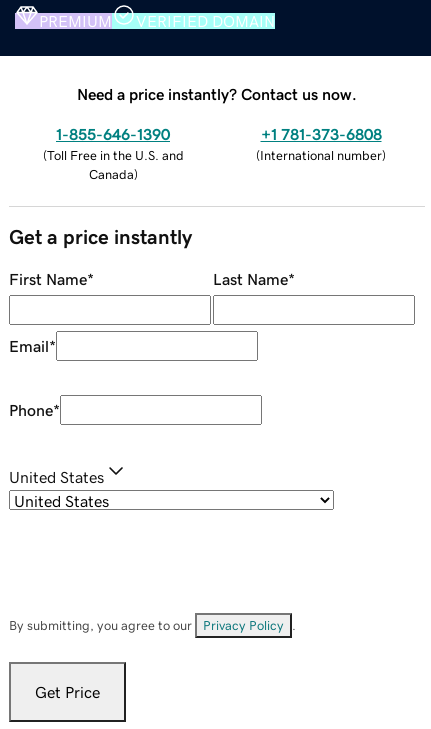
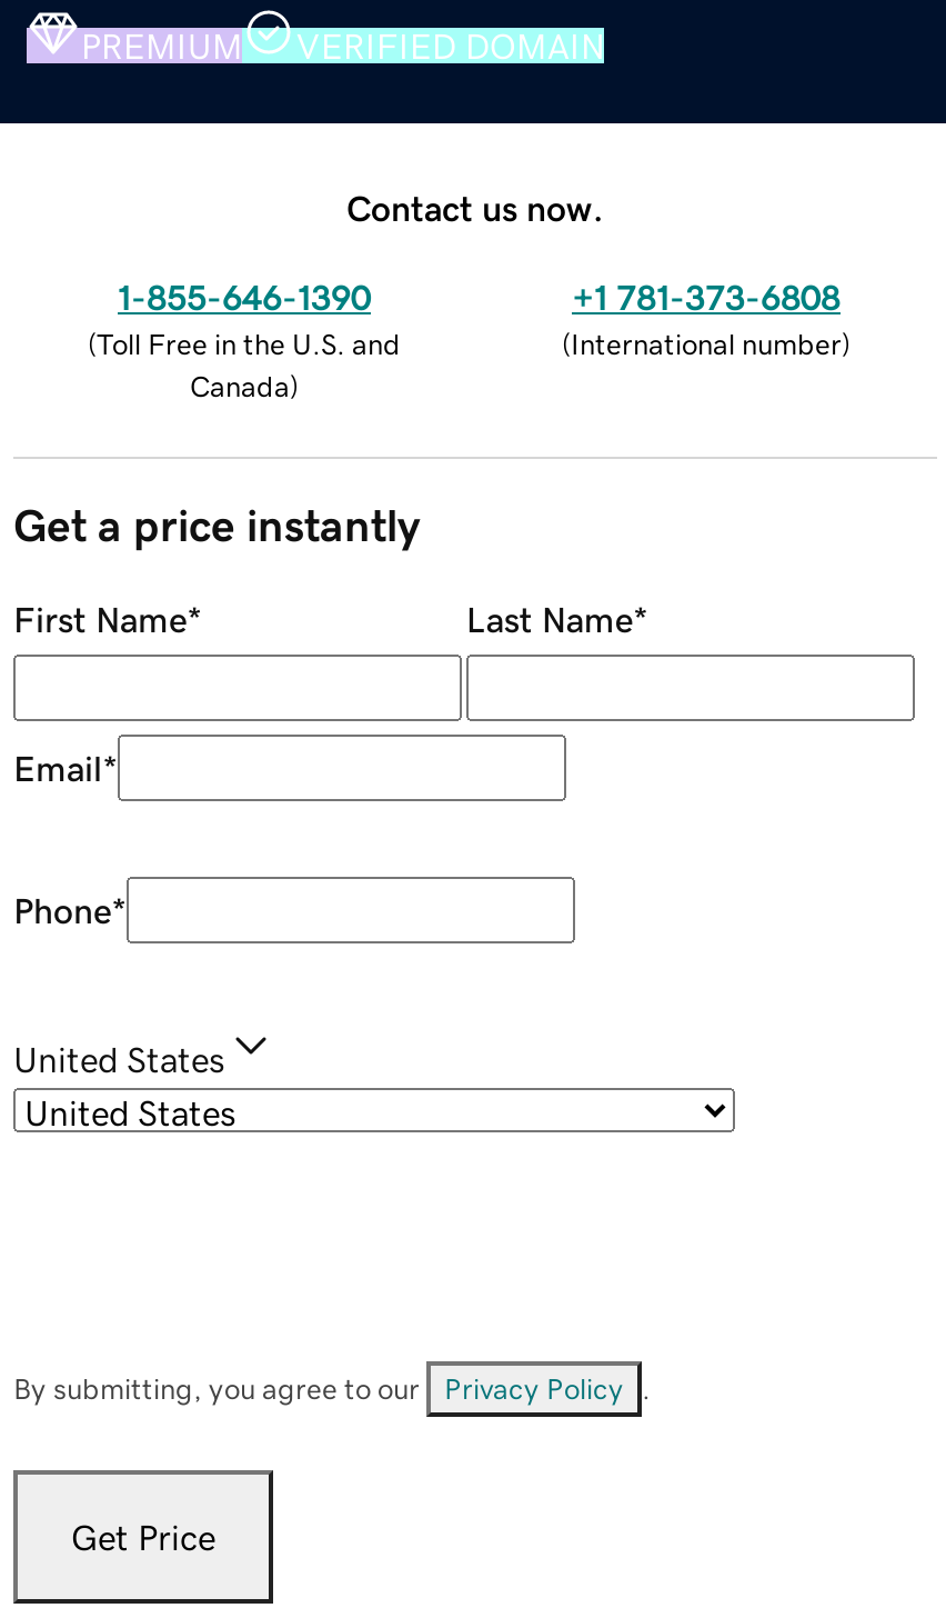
- Need a price instantly? Contact us now.
+ Contact us now.
